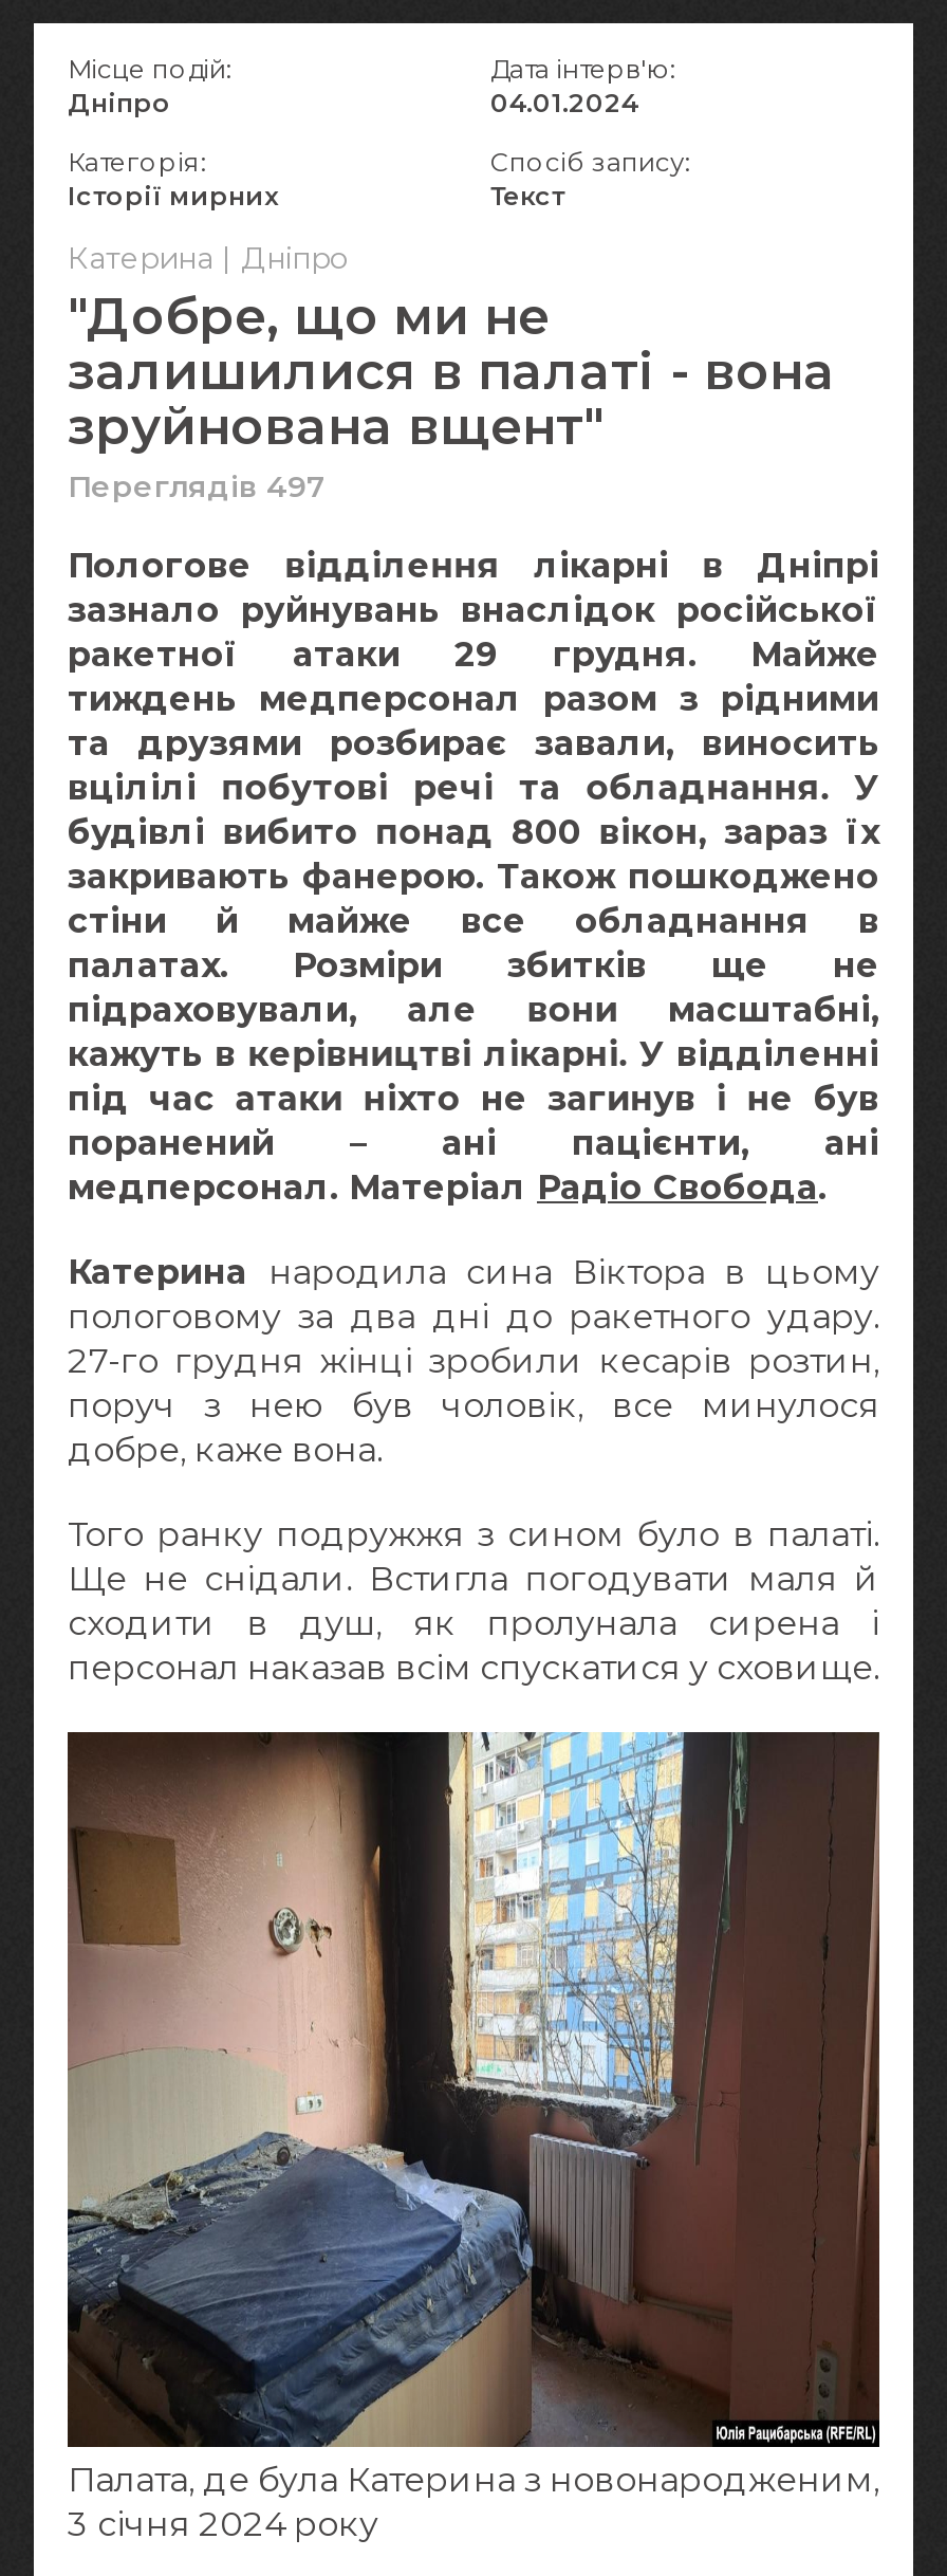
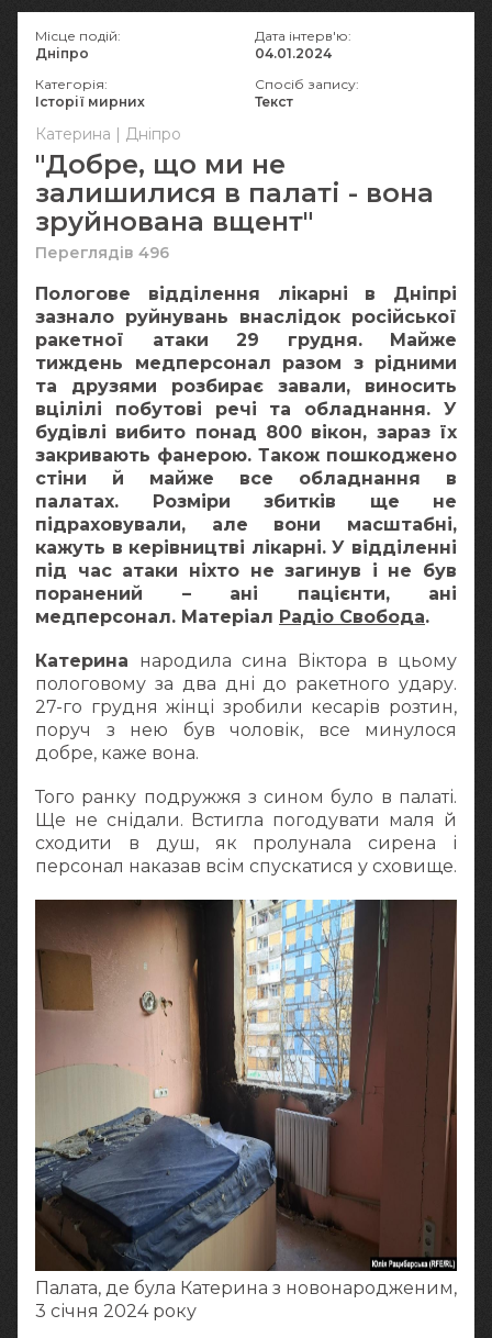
- Переглядів 497
+ Переглядів 496
